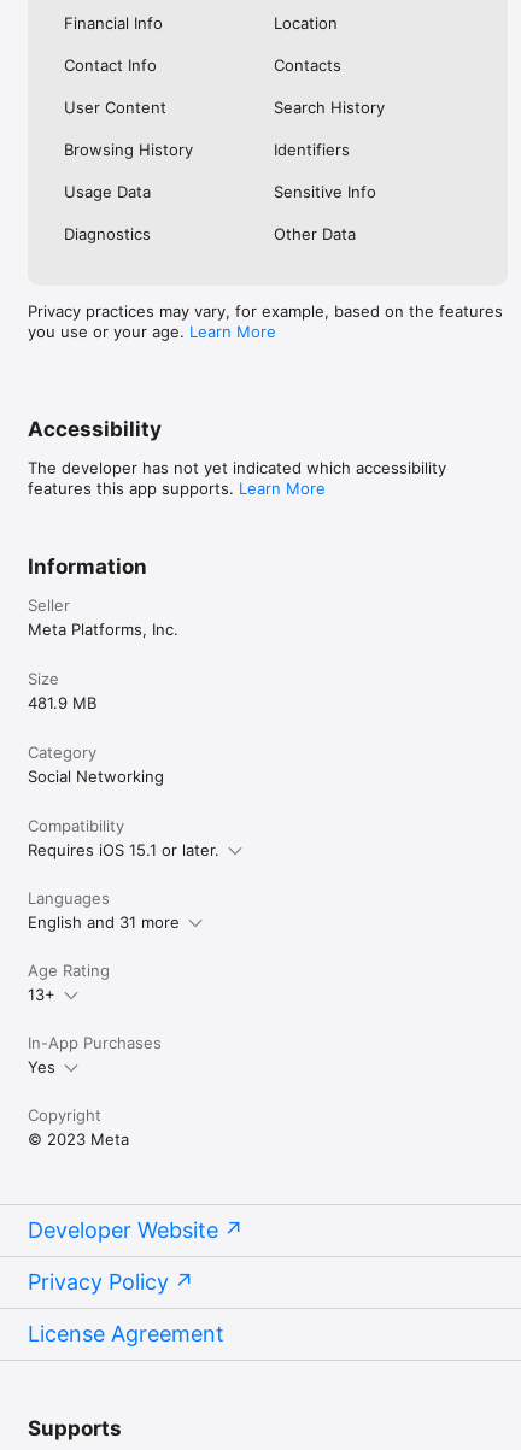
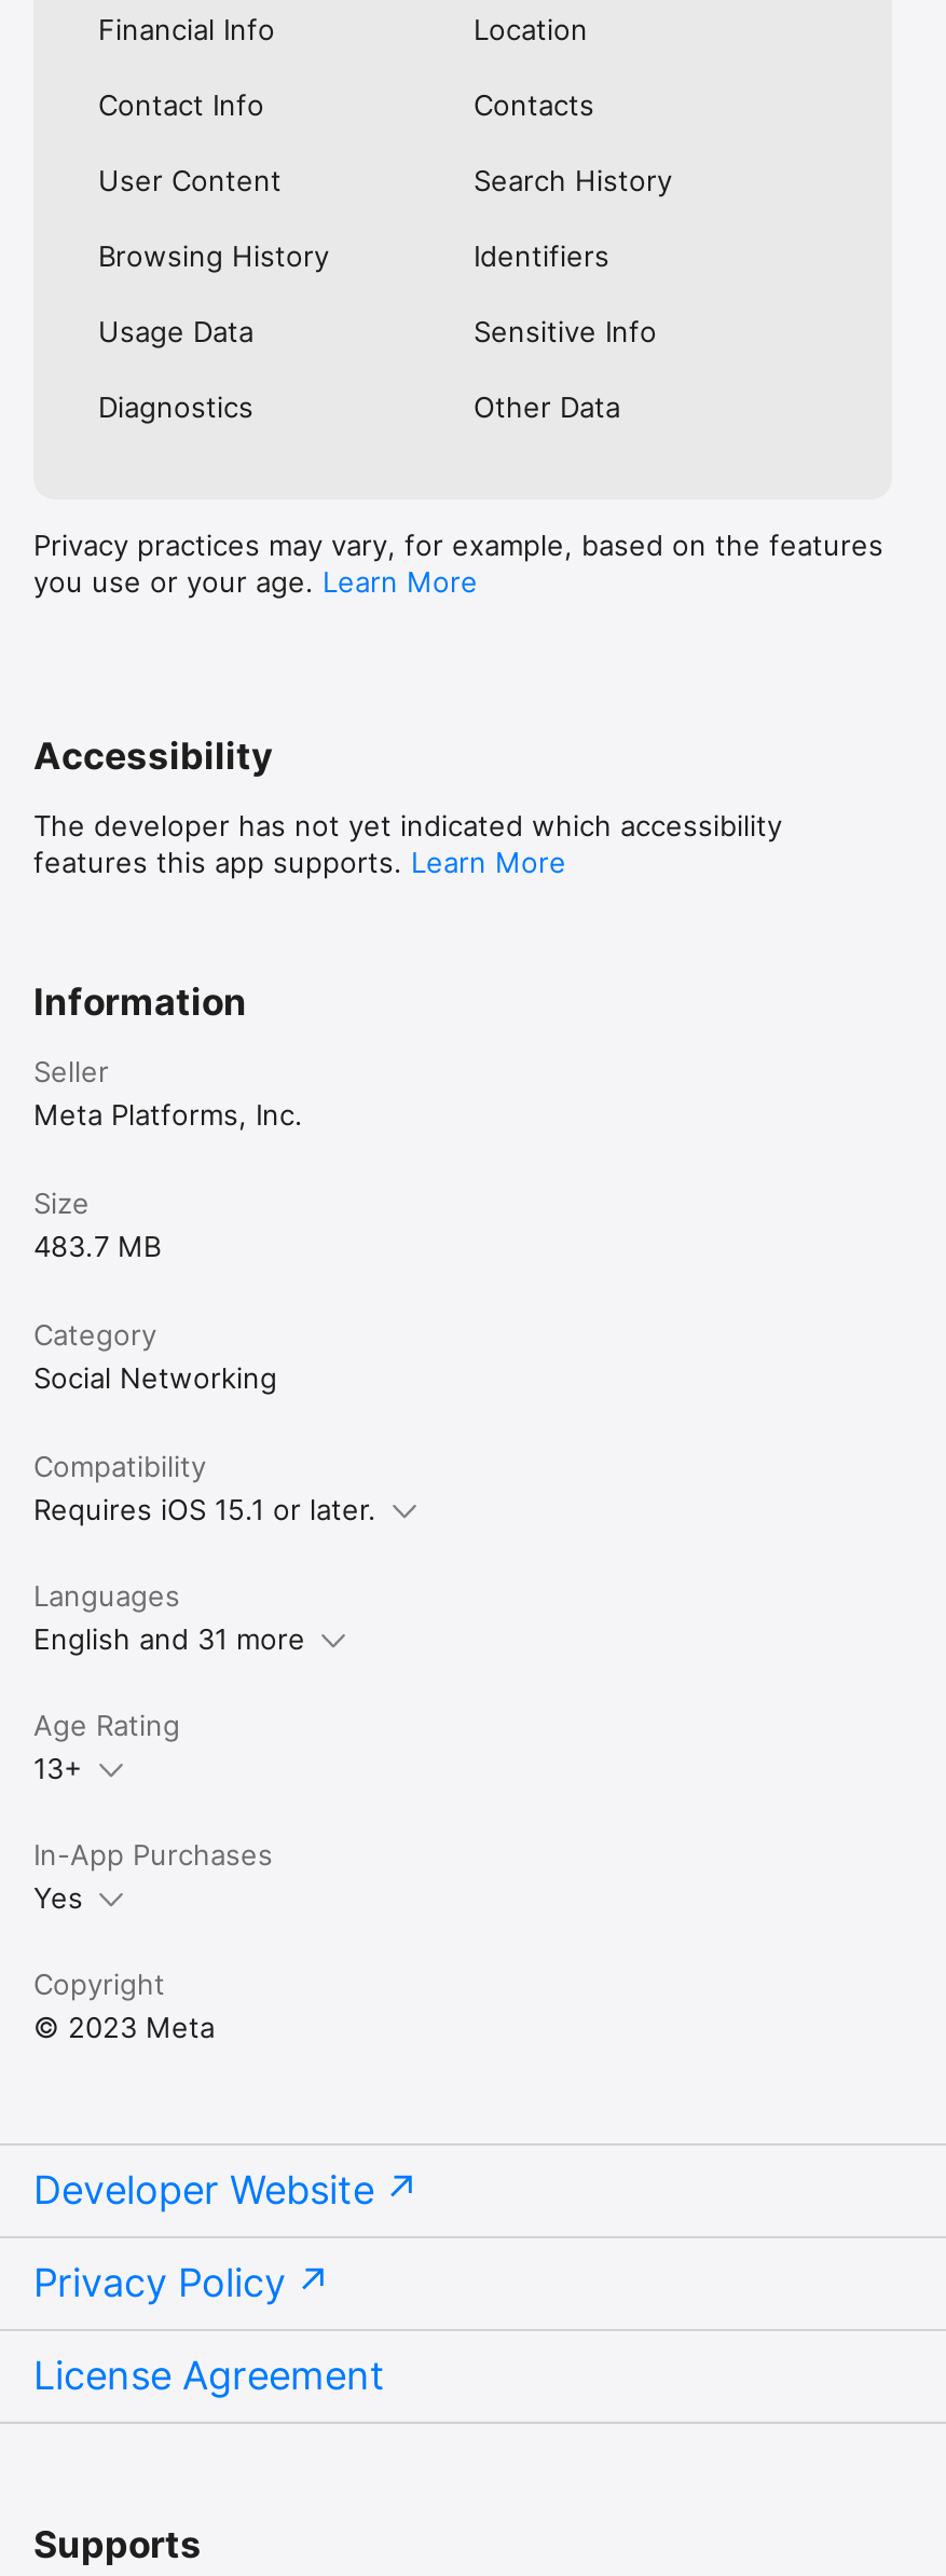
- 481.9 MB
+ 483.7 MB
